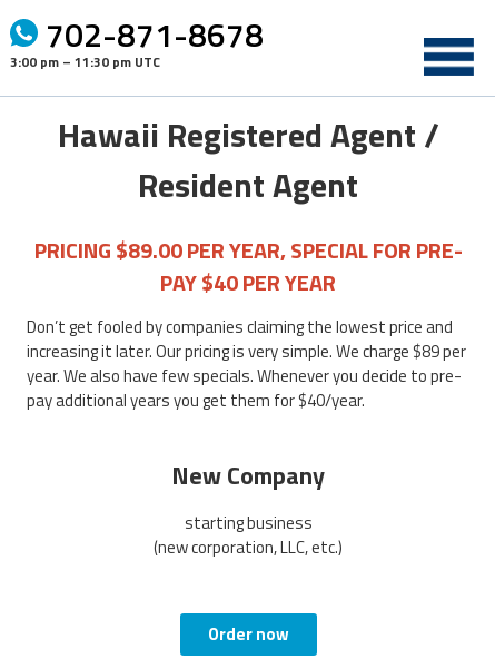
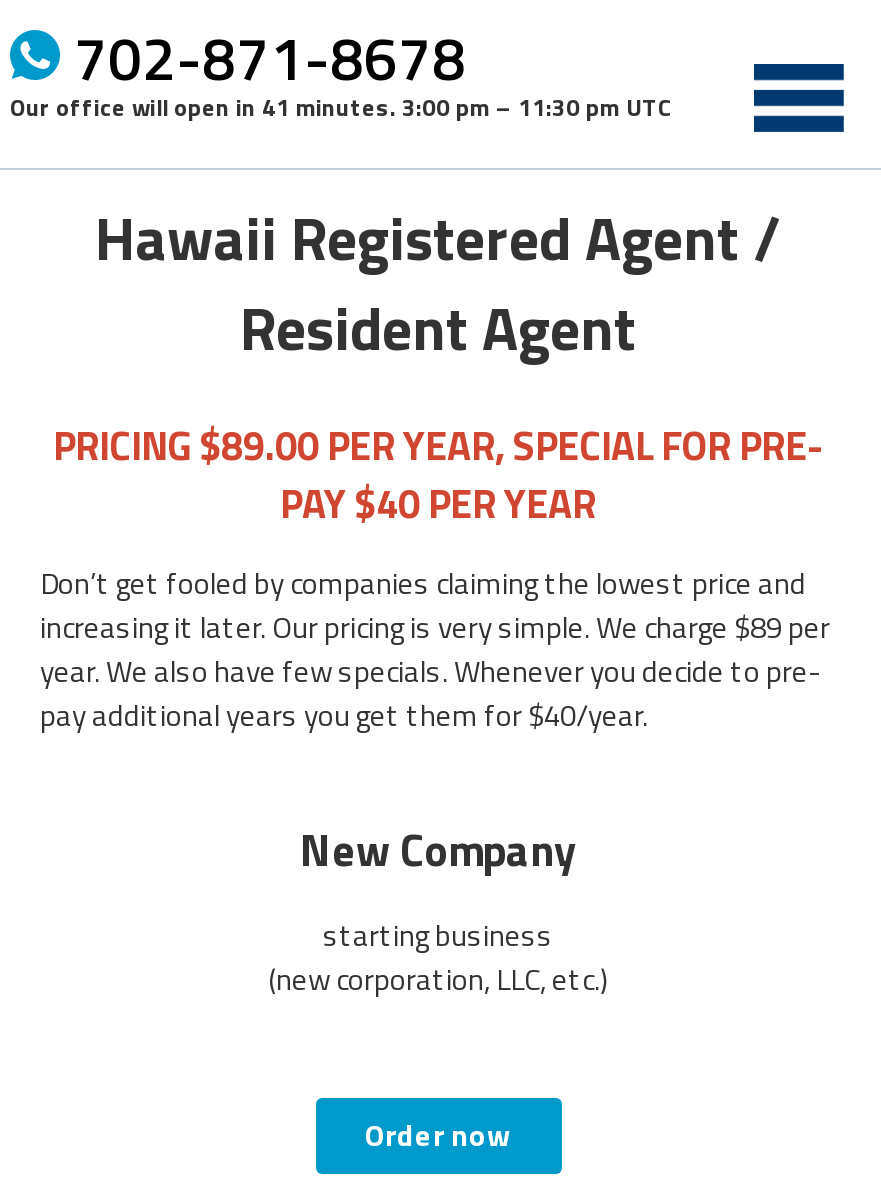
- 3:00 pm – 11:30 pm UTC
+ Our office will open in 41 minutes. 3:00 pm – 11:30 pm UTC
